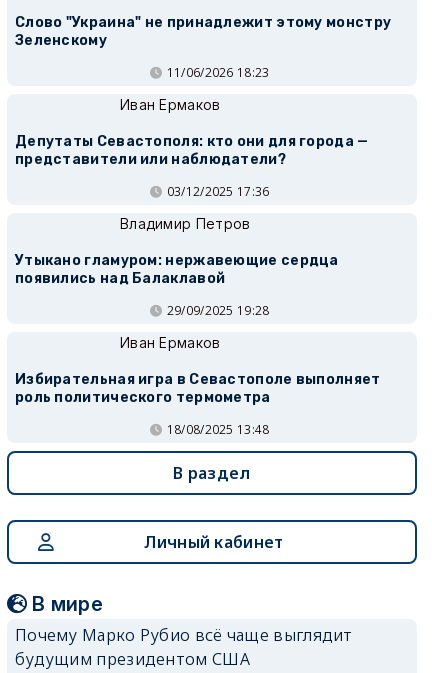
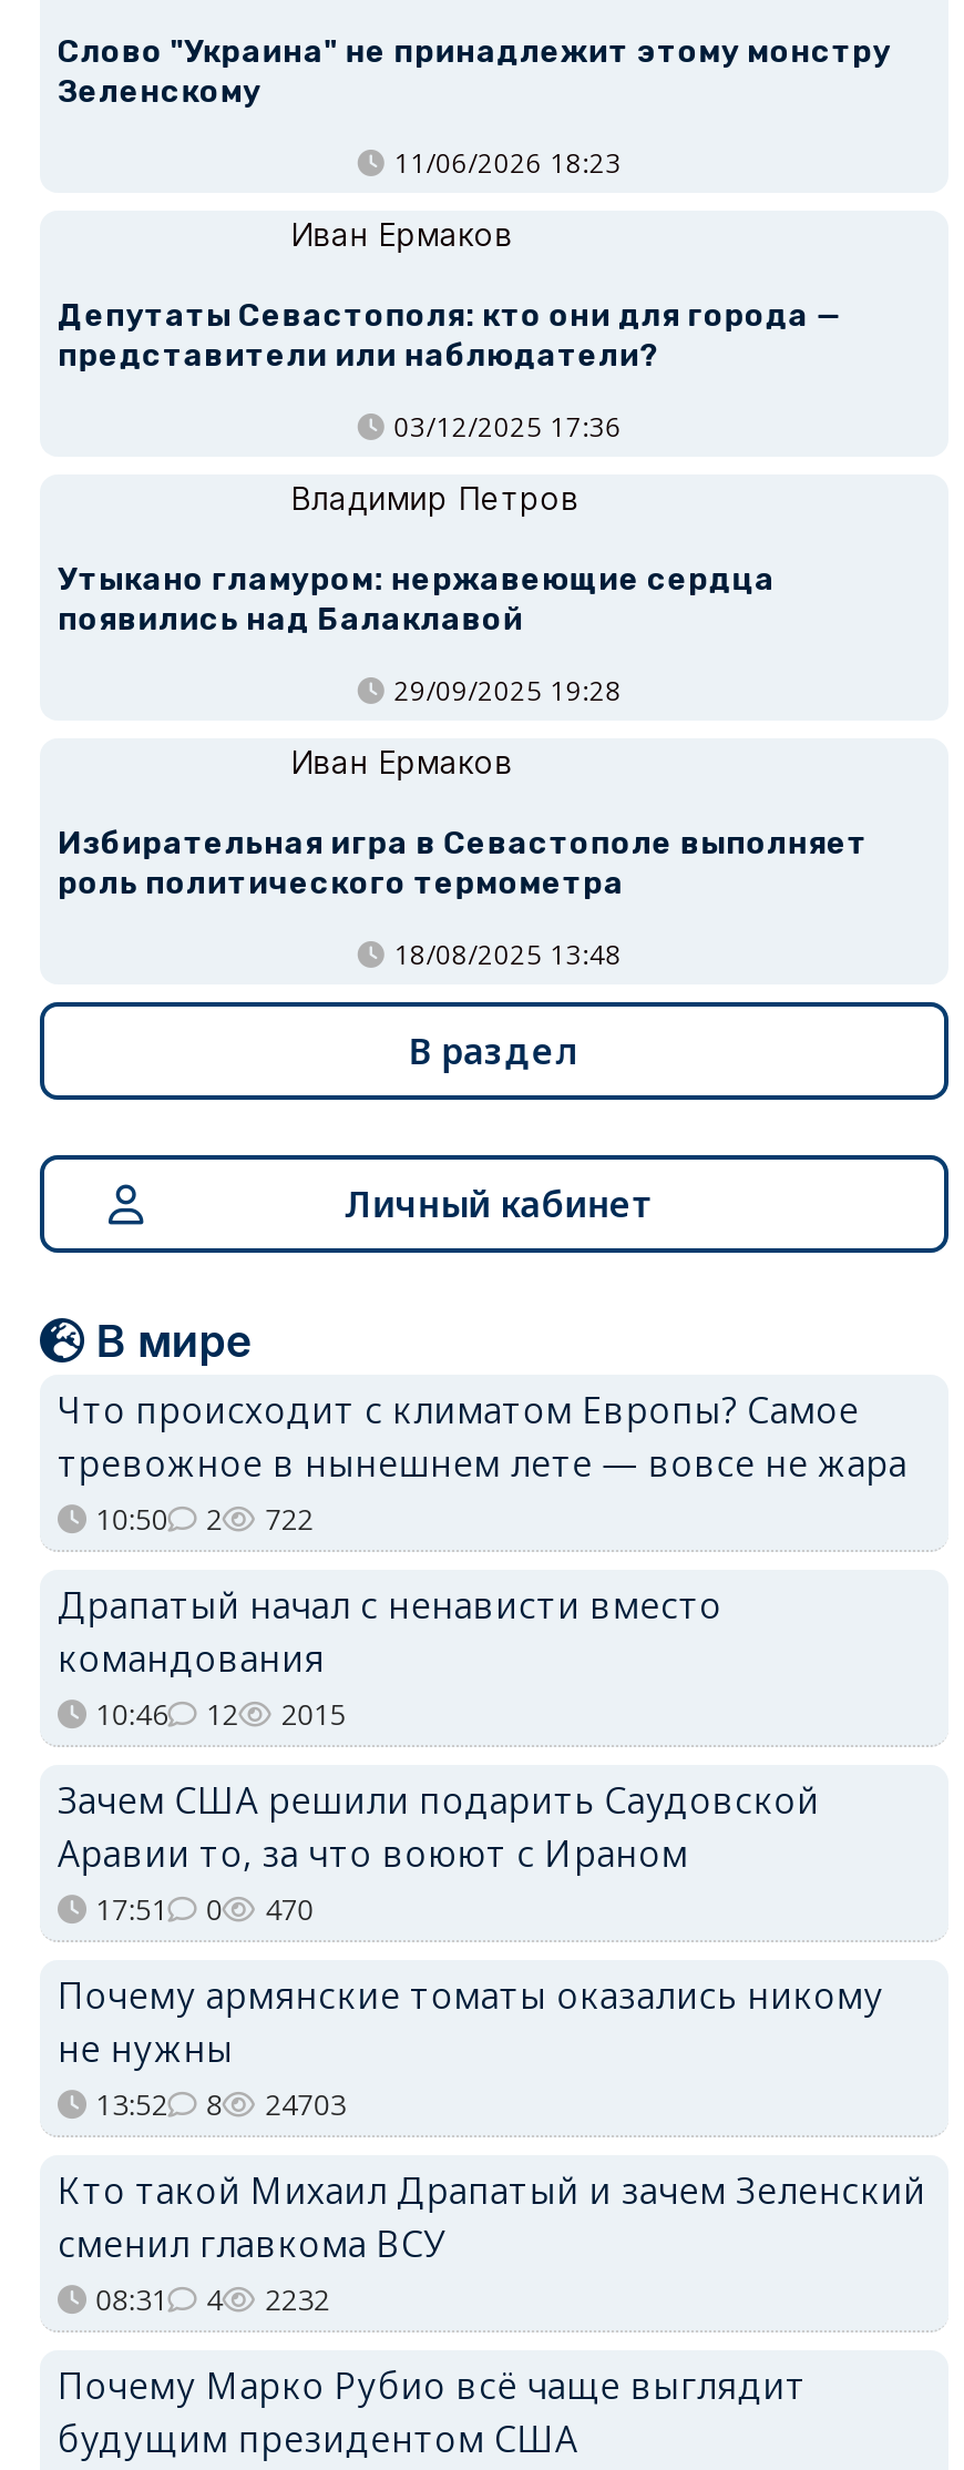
+ Что происходит с климатом Европы? Самое
+ тревожное в нынешнем лете — вовсе не жара
+ 10:50
+ 2
+ 722
+ Драпатый начал с ненависти вместо
+ командования
+ 10:46
+ 12
+ 2015
+ Зачем США решили подарить Саудовской
+ Аравии то, за что воюют с Ираном
+ 17:51
+ 0
+ 470
+ Почему армянские томаты оказались никому
+ не нужны
+ 13:52
+ 8
+ 24703
+ Кто такой Михаил Драпатый и зачем Зеленский
+ сменил главкома ВСУ
+ 08:31
+ 4
+ 2232
